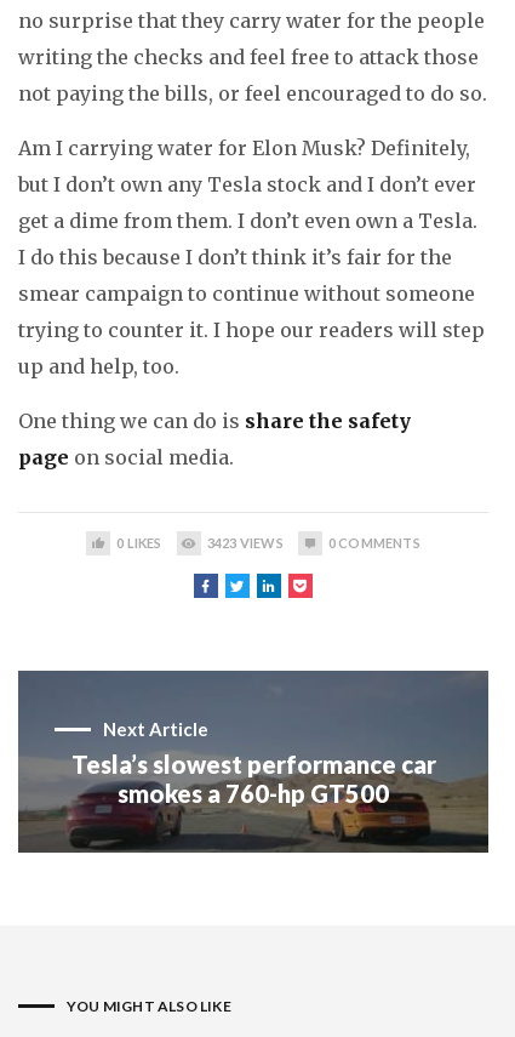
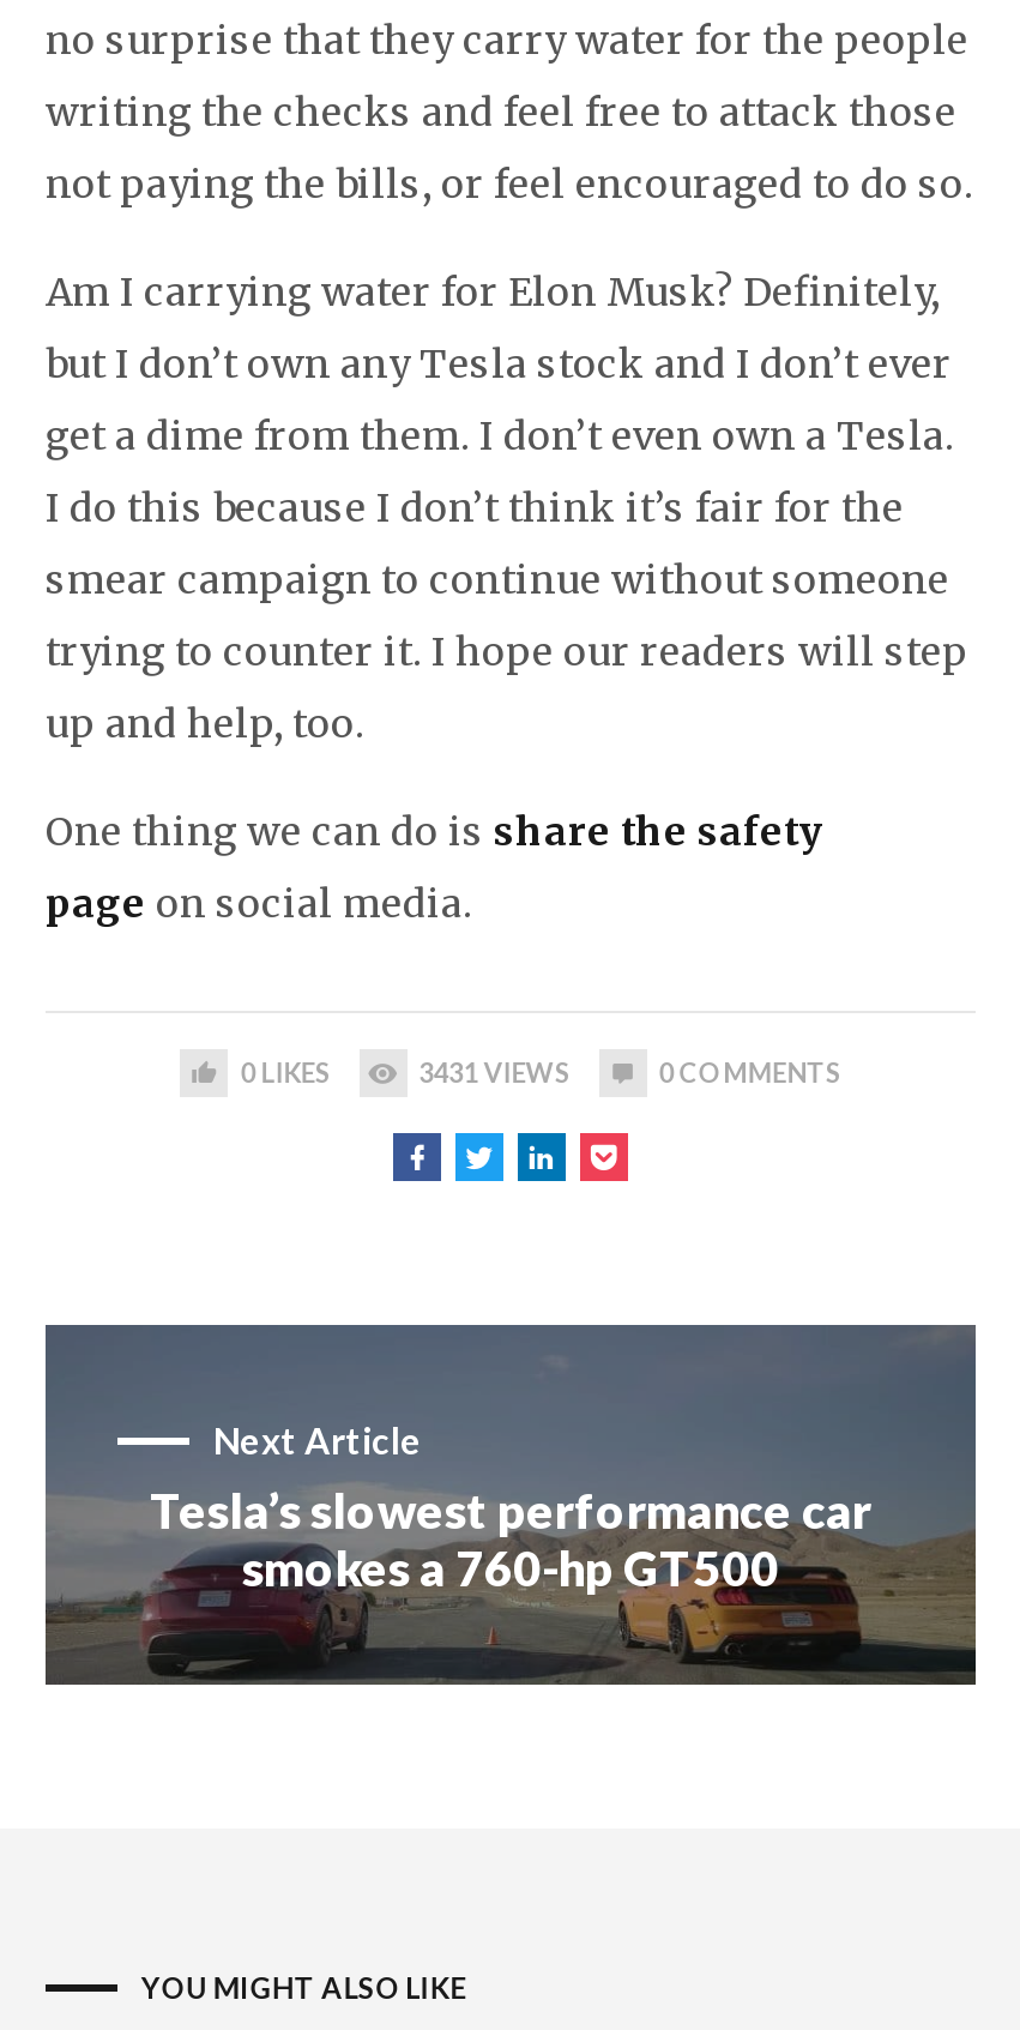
- 3423 VIEWS
+ 3431 VIEWS
